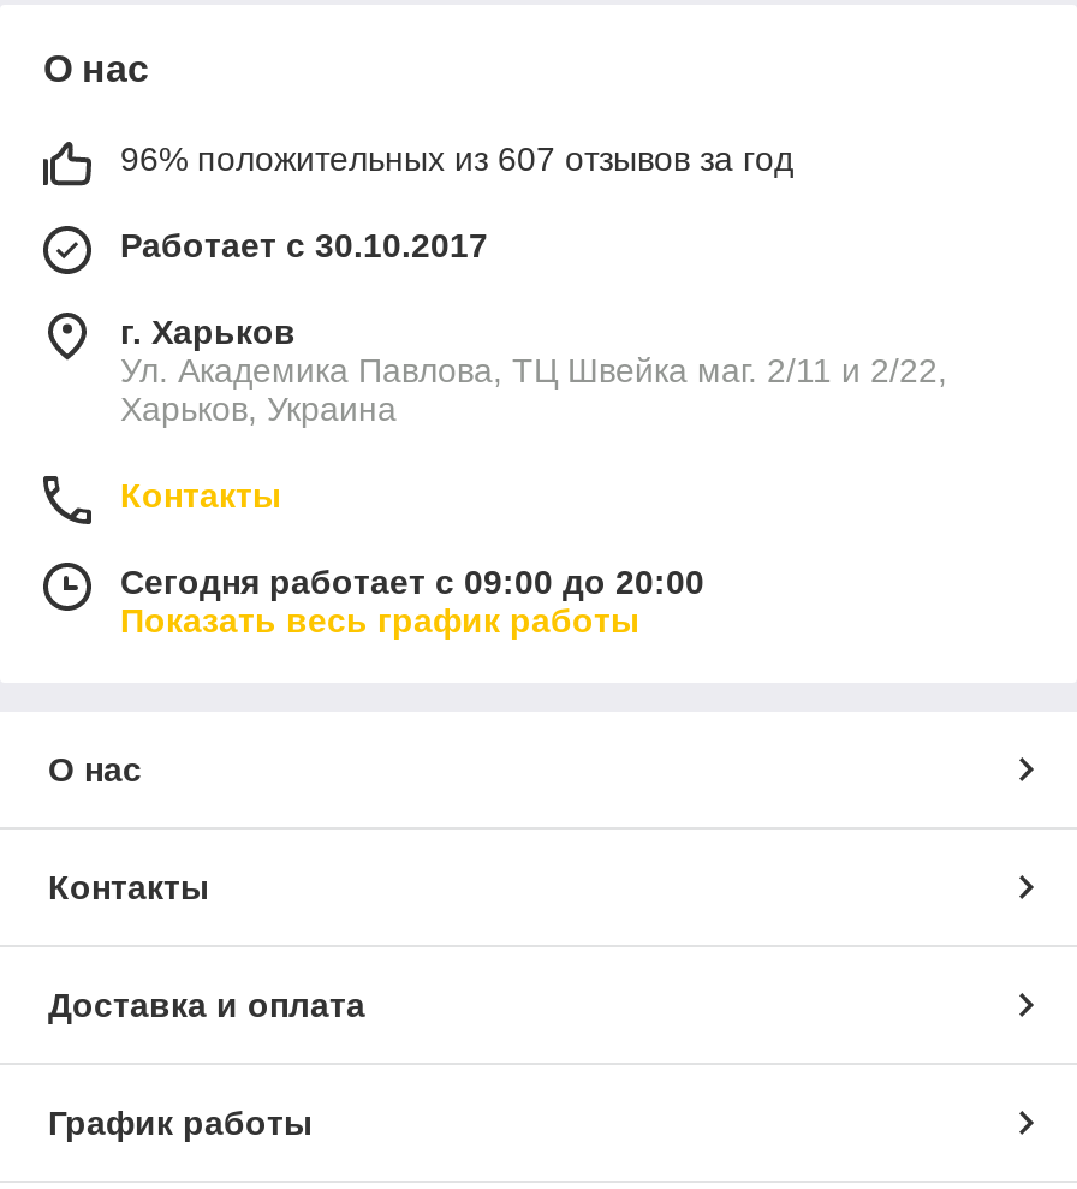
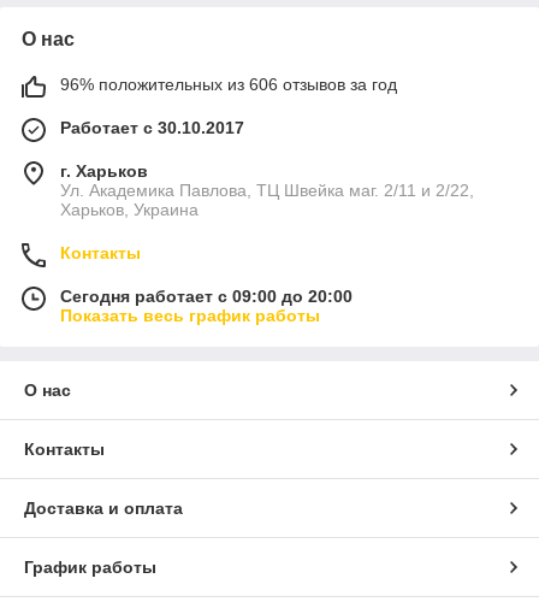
- 96% положительных из 607 отзывов за год
+ 96% положительных из 606 отзывов за год
